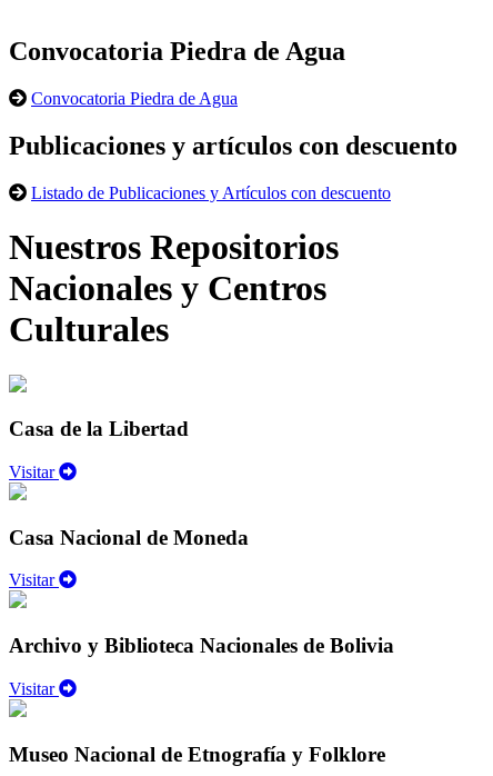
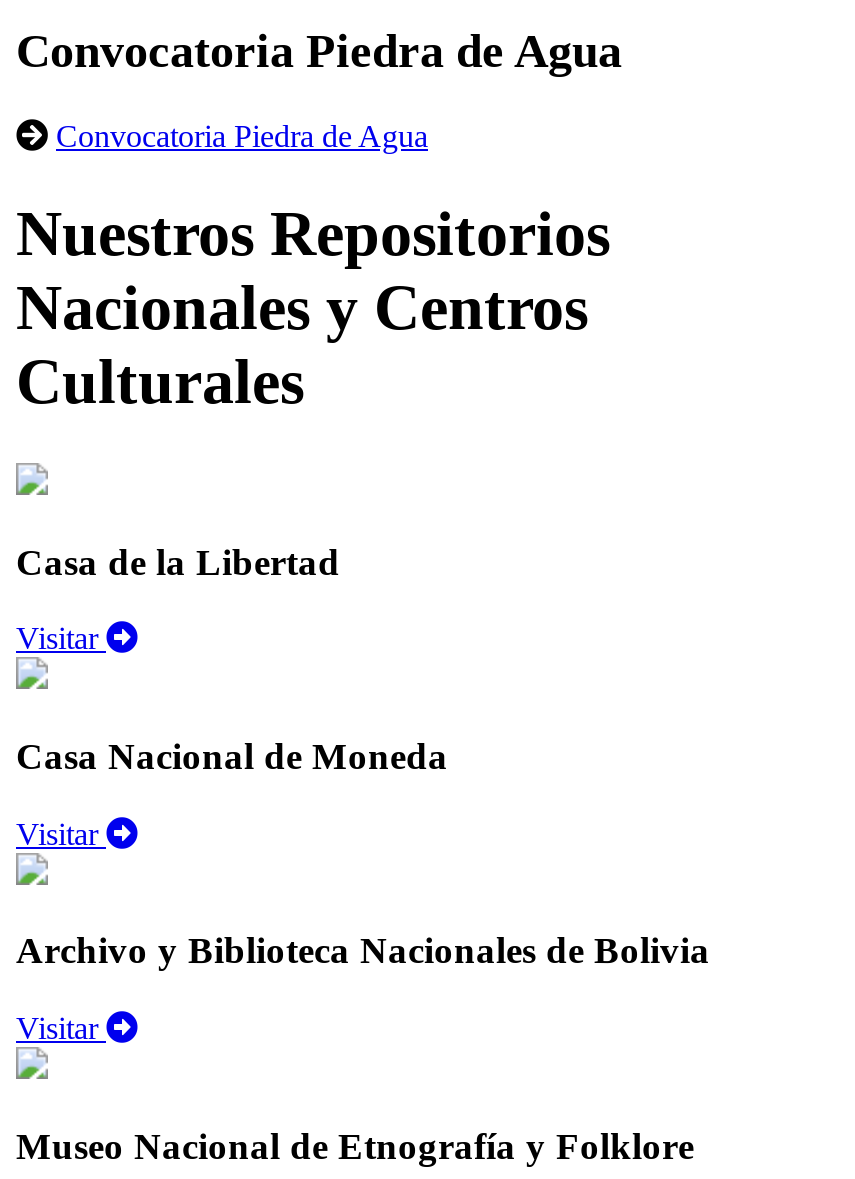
- Publicaciones y artículos con descuento
- Listado de Publicaciones y Artículos con descuento
